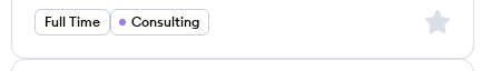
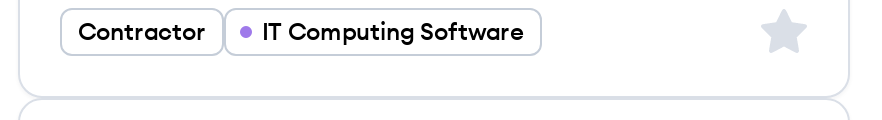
- Full Time
- Consulting
+ Contractor
+ IT Computing Software
